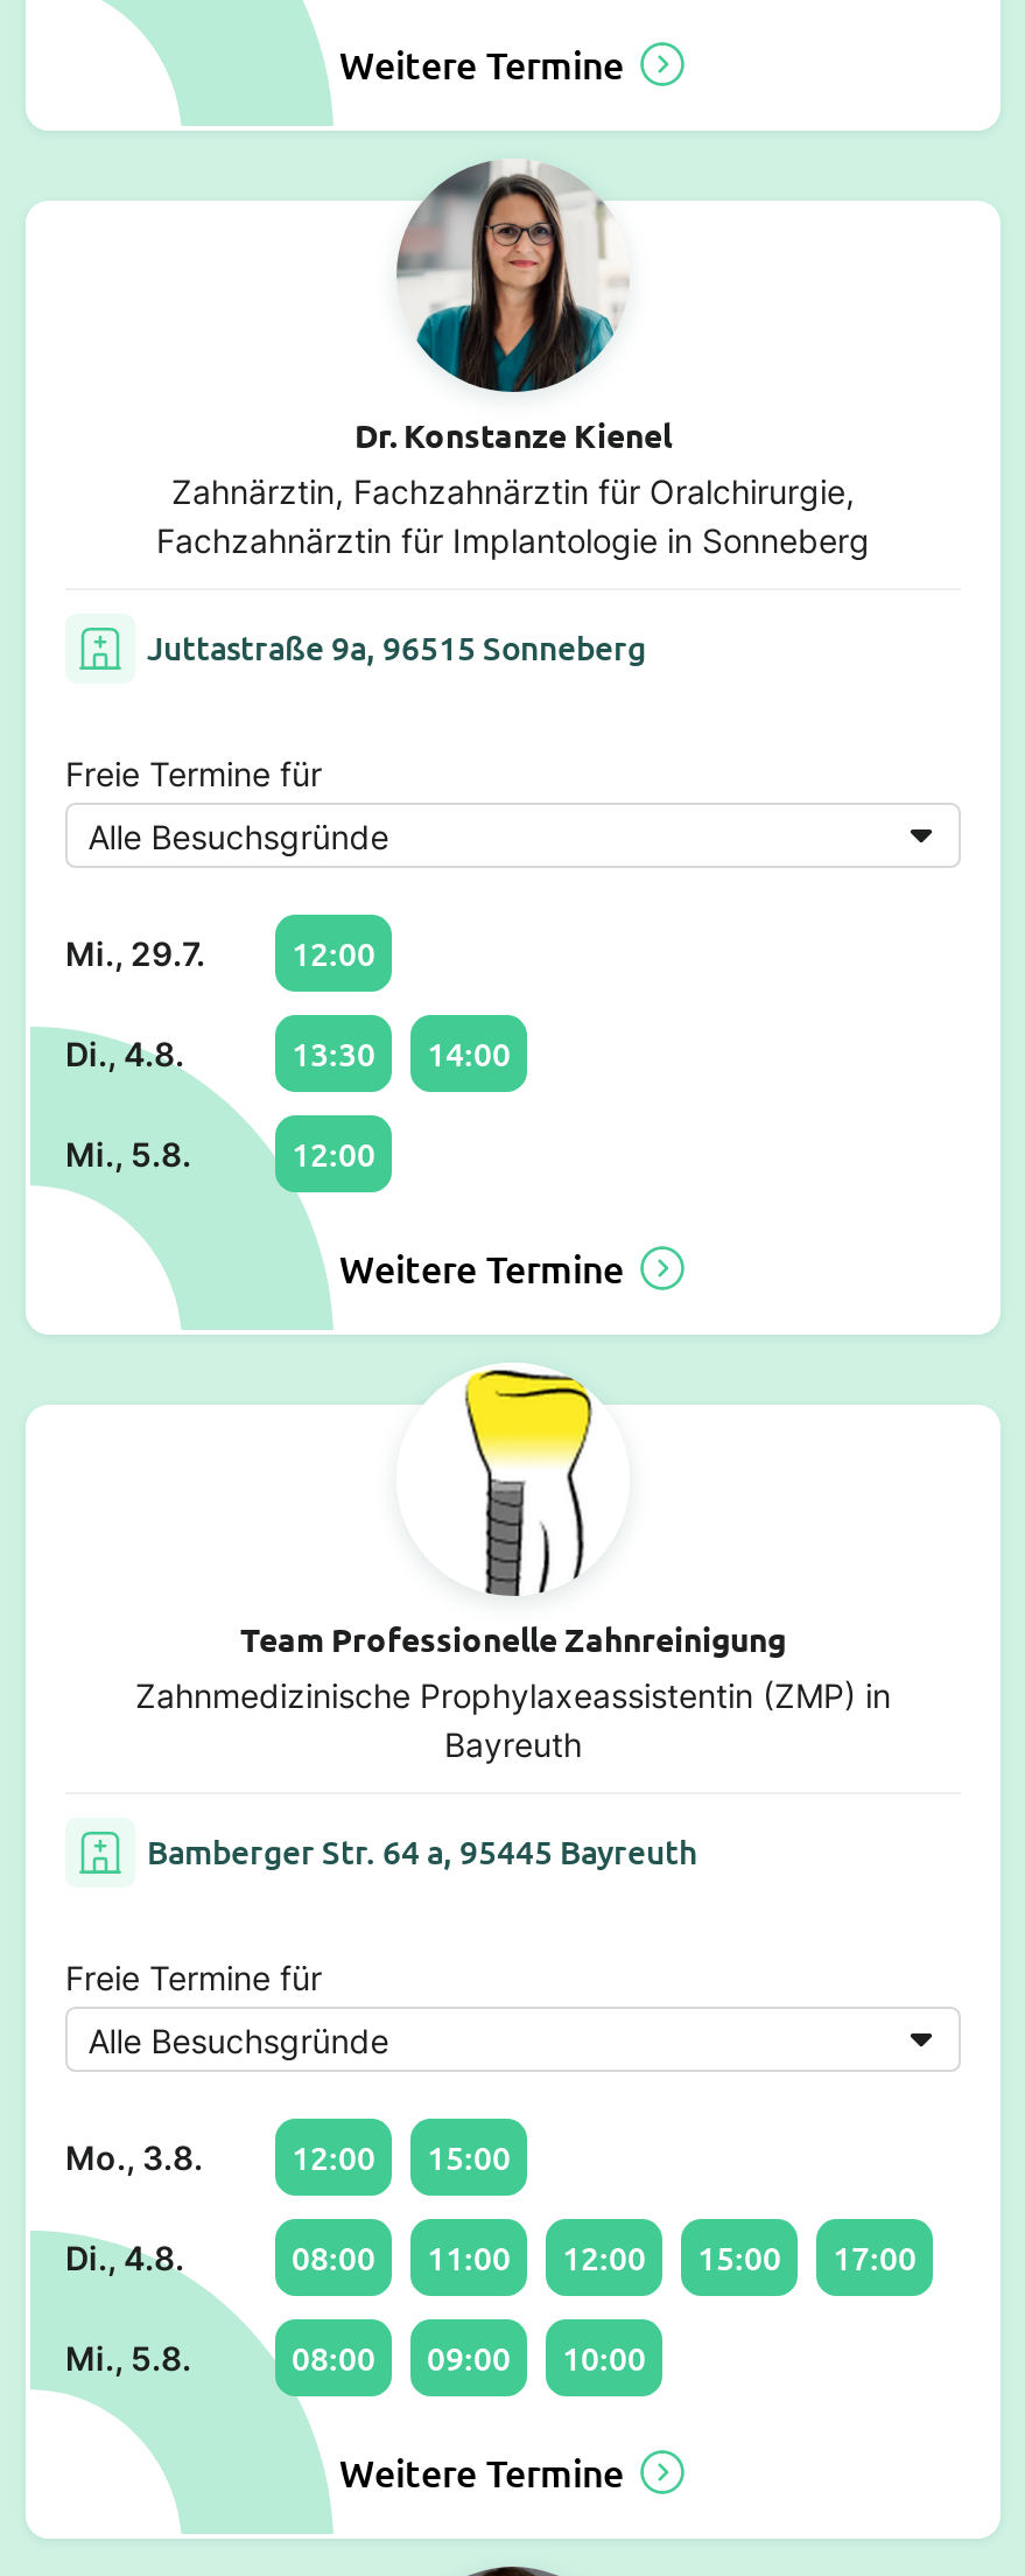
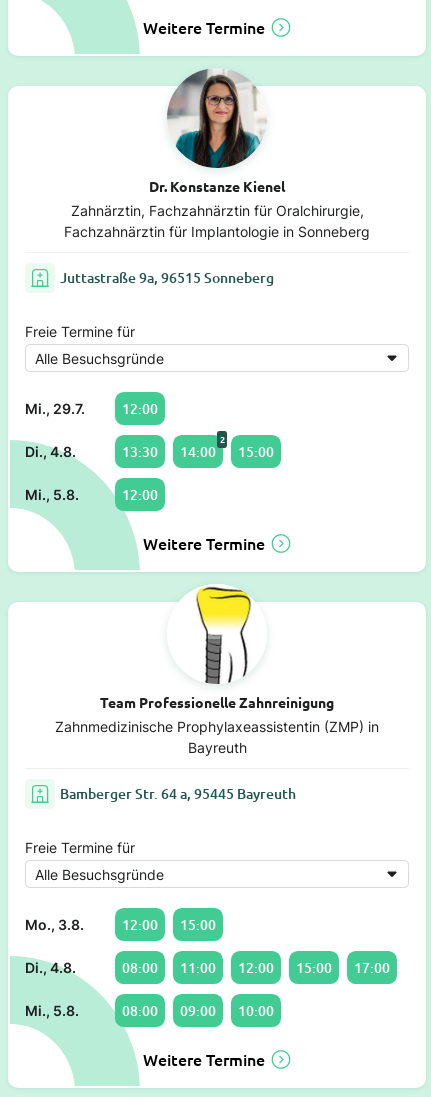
+ 2
+ 15:00
